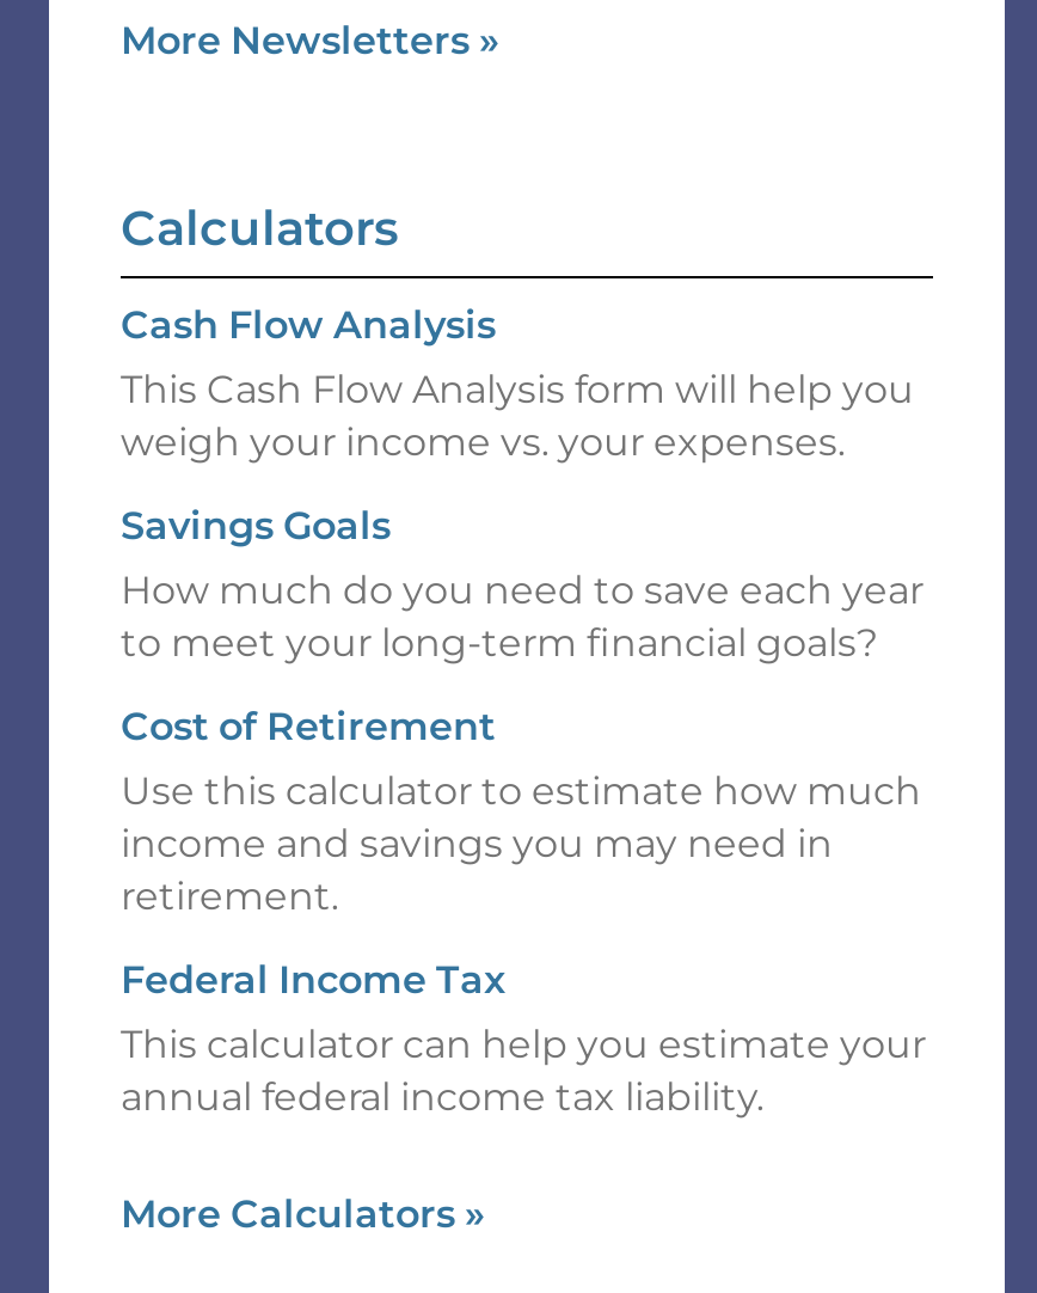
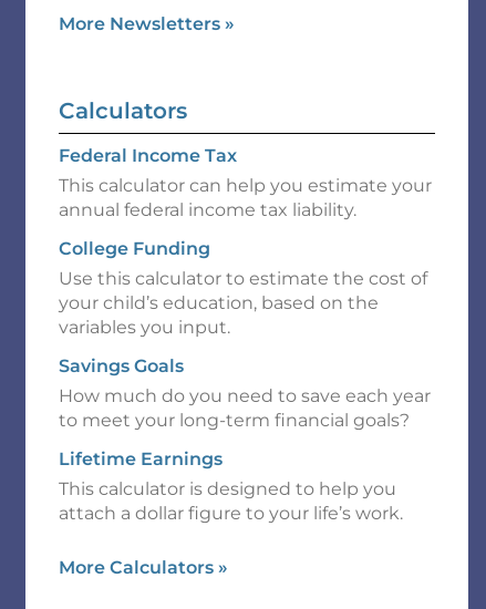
- Cash Flow Analysis
- This Cash Flow Analysis form will help you
- weigh your income vs. your expenses.
- Cost of Retirement
- Use this calculator to estimate how much
- income and savings you may need in
- retirement.

moved down: Savings Goals | How much do you need to save each year | to meet your long-term financial goals?

moved up: Federal Income Tax | This calculator can help you estimate your | annual federal income tax liability.

+ College Funding
+ Use this calculator to estimate the cost of
+ your child’s education, based on the
+ variables you input.
+ Lifetime Earnings
+ This calculator is designed to help you
+ attach a dollar figure to your life’s work.
